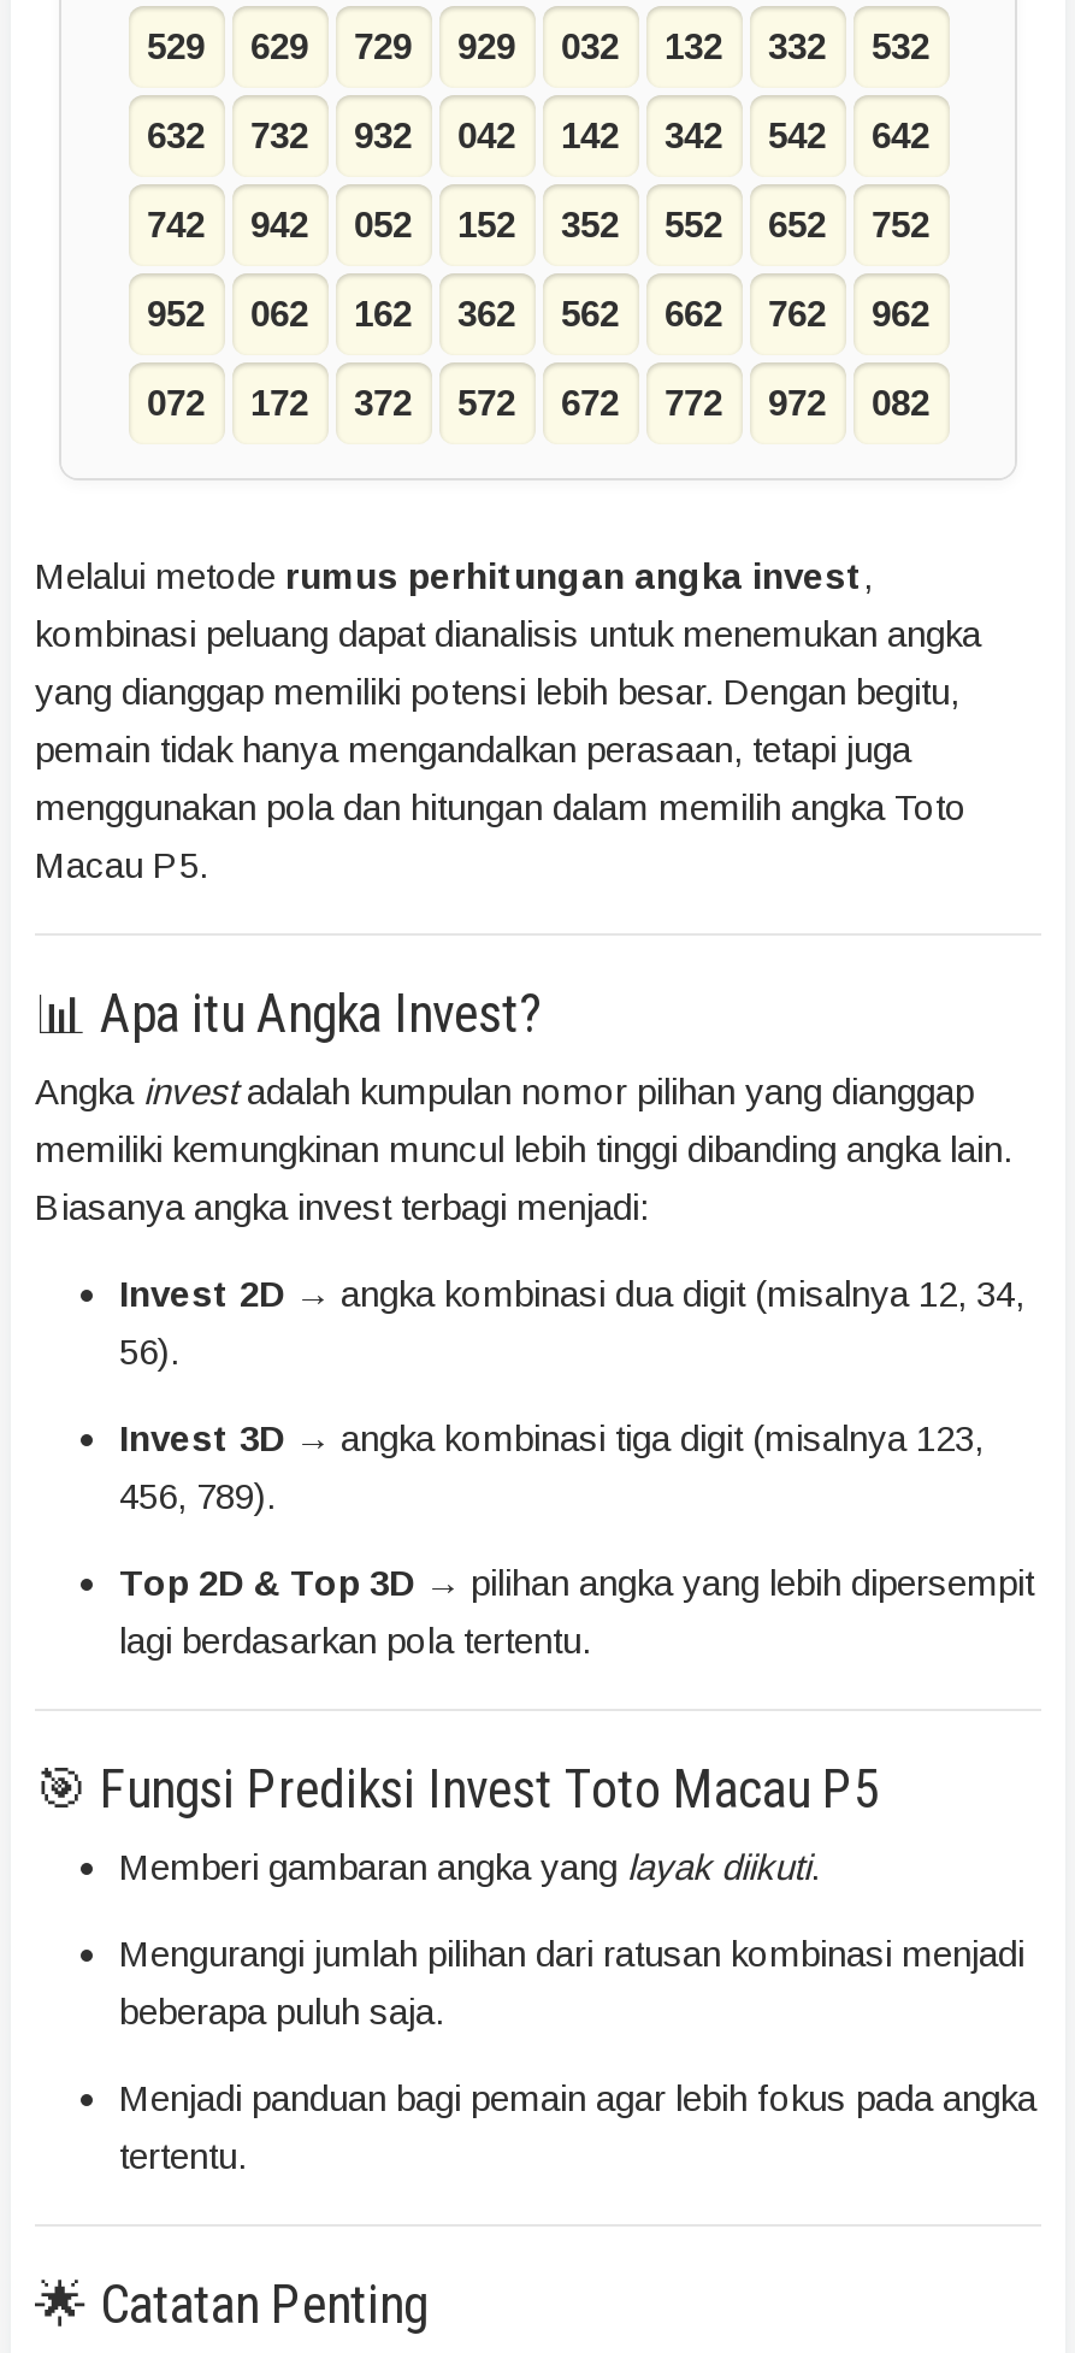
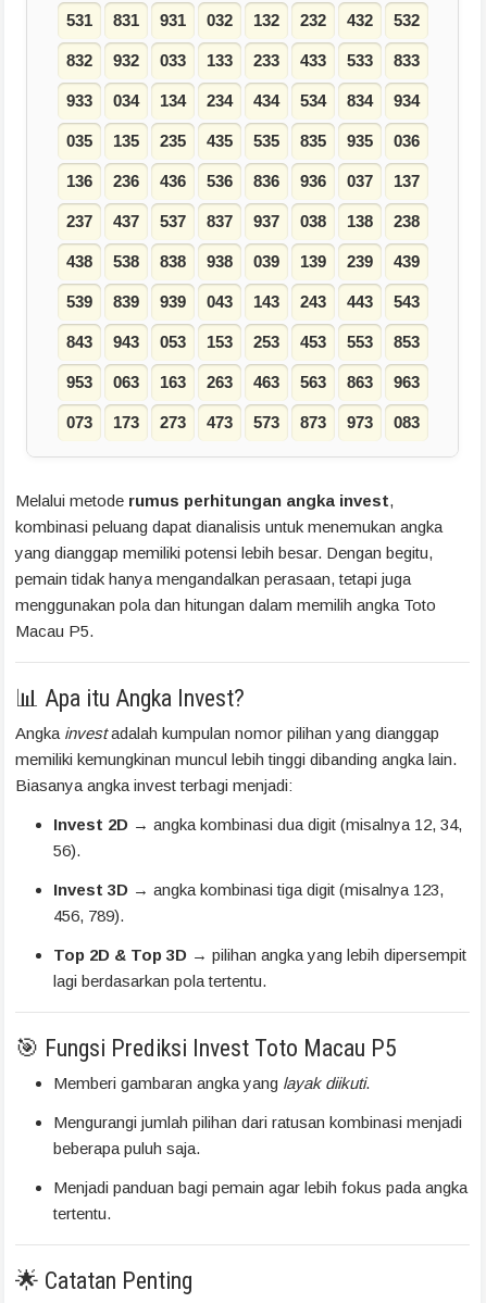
- 529
- 629
- 729
- 929
+ 531
+ 831
+ 931

- 332
+ 232
+ 432

- 632
- 732
+ 832

- 042
- 142
- 342
- 542
- 642
- 742
- 942
- 052
- 152
- 352
- 552
- 652
- 752
- 952
- 062
- 162
- 362
- 562
- 662
- 762
- 962
- 072
- 172
- 372
- 572
- 672
- 772
- 972
- 082
+ 033
+ 133
+ 233
+ 433
+ 533
+ 833
+ 933
+ 034
+ 134
+ 234
+ 434
+ 534
+ 834
+ 934
+ 035
+ 135
+ 235
+ 435
+ 535
+ 835
+ 935
+ 036
+ 136
+ 236
+ 436
+ 536
+ 836
+ 936
+ 037
+ 137
+ 237
+ 437
+ 537
+ 837
+ 937
+ 038
+ 138
+ 238
+ 438
+ 538
+ 838
+ 938
+ 039
+ 139
+ 239
+ 439
+ 539
+ 839
+ 939
+ 043
+ 143
+ 243
+ 443
+ 543
+ 843
+ 943
+ 053
+ 153
+ 253
+ 453
+ 553
+ 853
+ 953
+ 063
+ 163
+ 263
+ 463
+ 563
+ 863
+ 963
+ 073
+ 173
+ 273
+ 473
+ 573
+ 873
+ 973
+ 083
